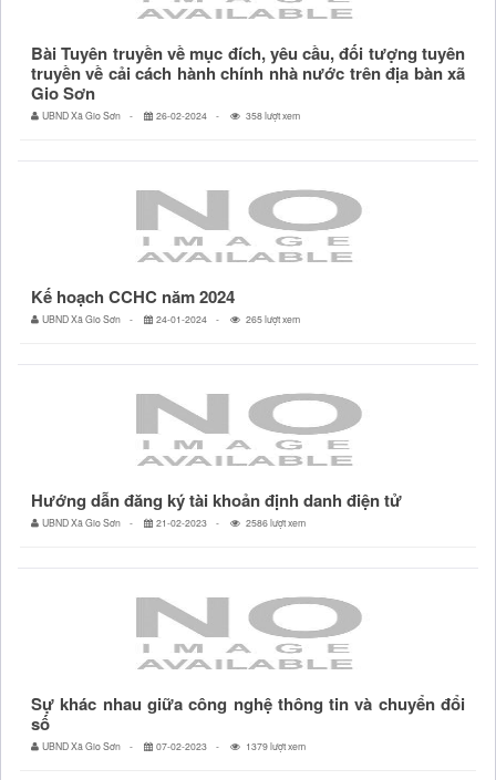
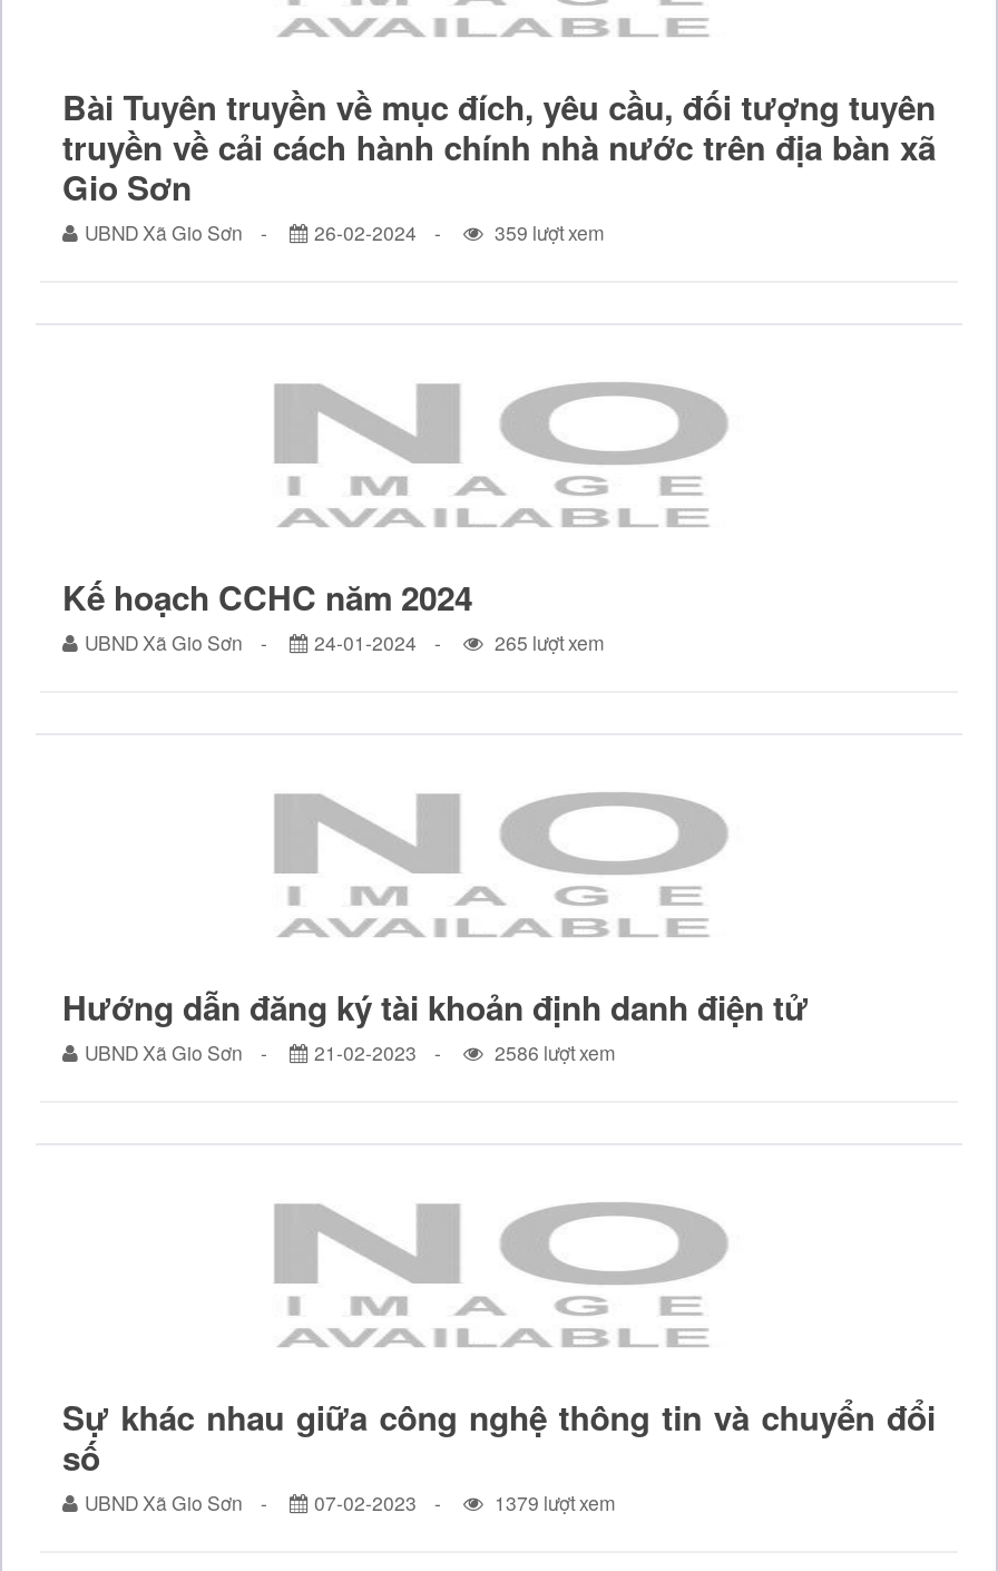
- 358 lượt xem
+ 359 lượt xem
